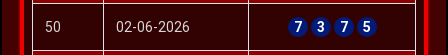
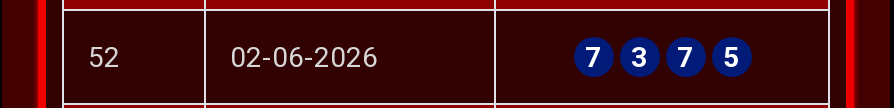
- 50
+ 52
